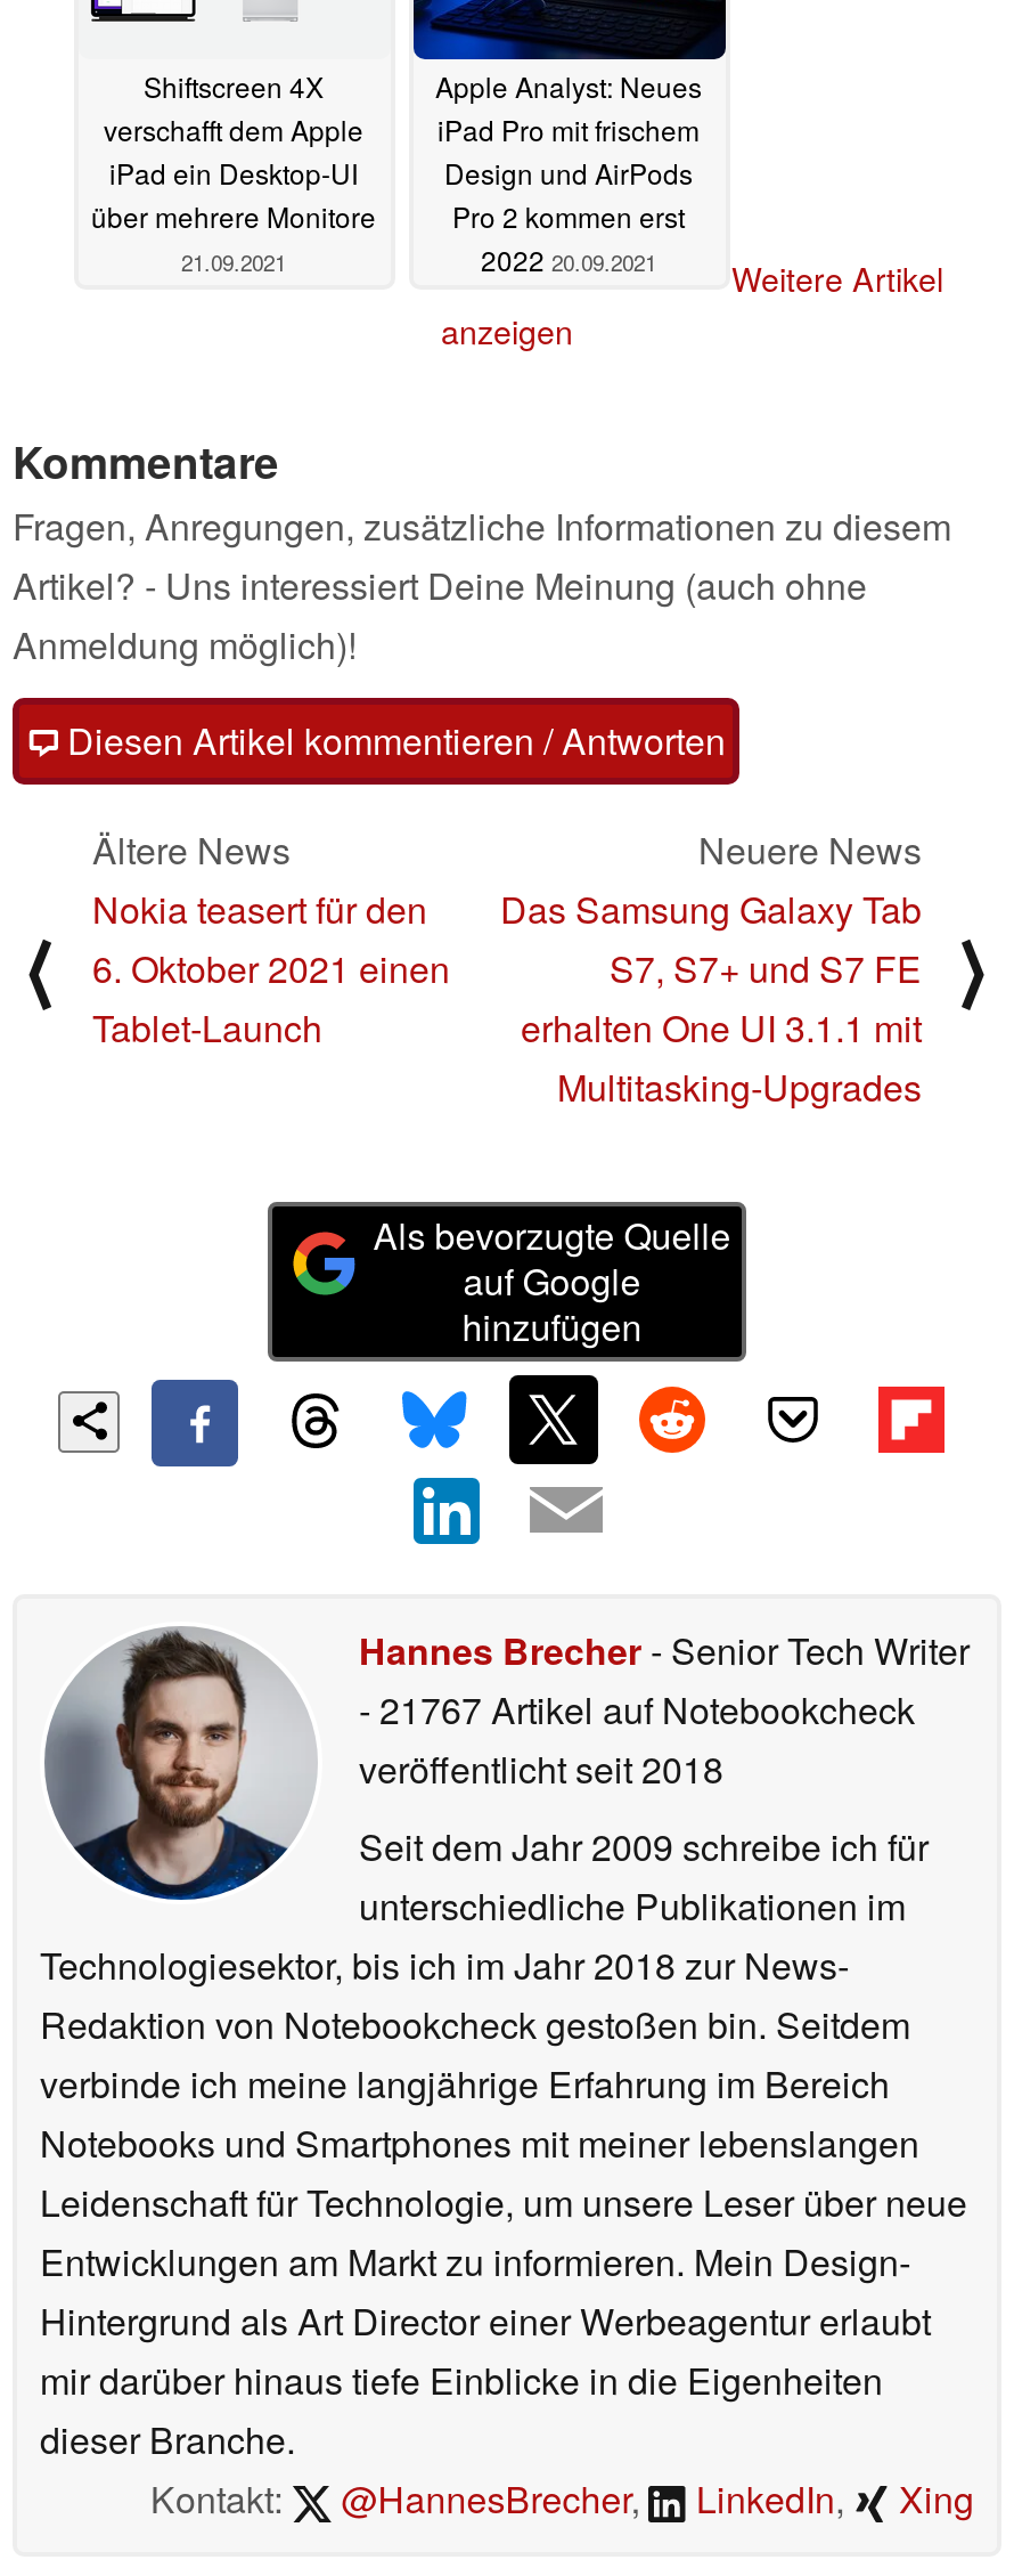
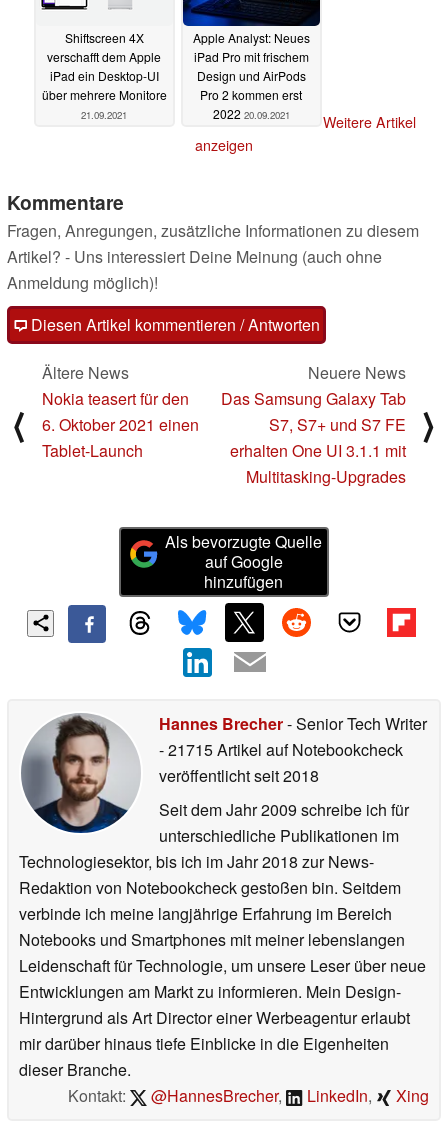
- - 21767 Artikel auf Notebookcheck
+ - 21715 Artikel auf Notebookcheck
